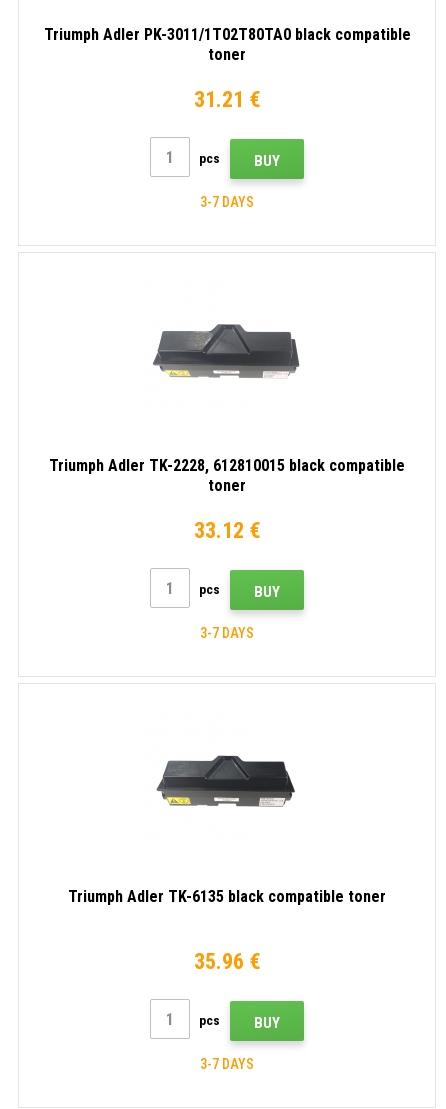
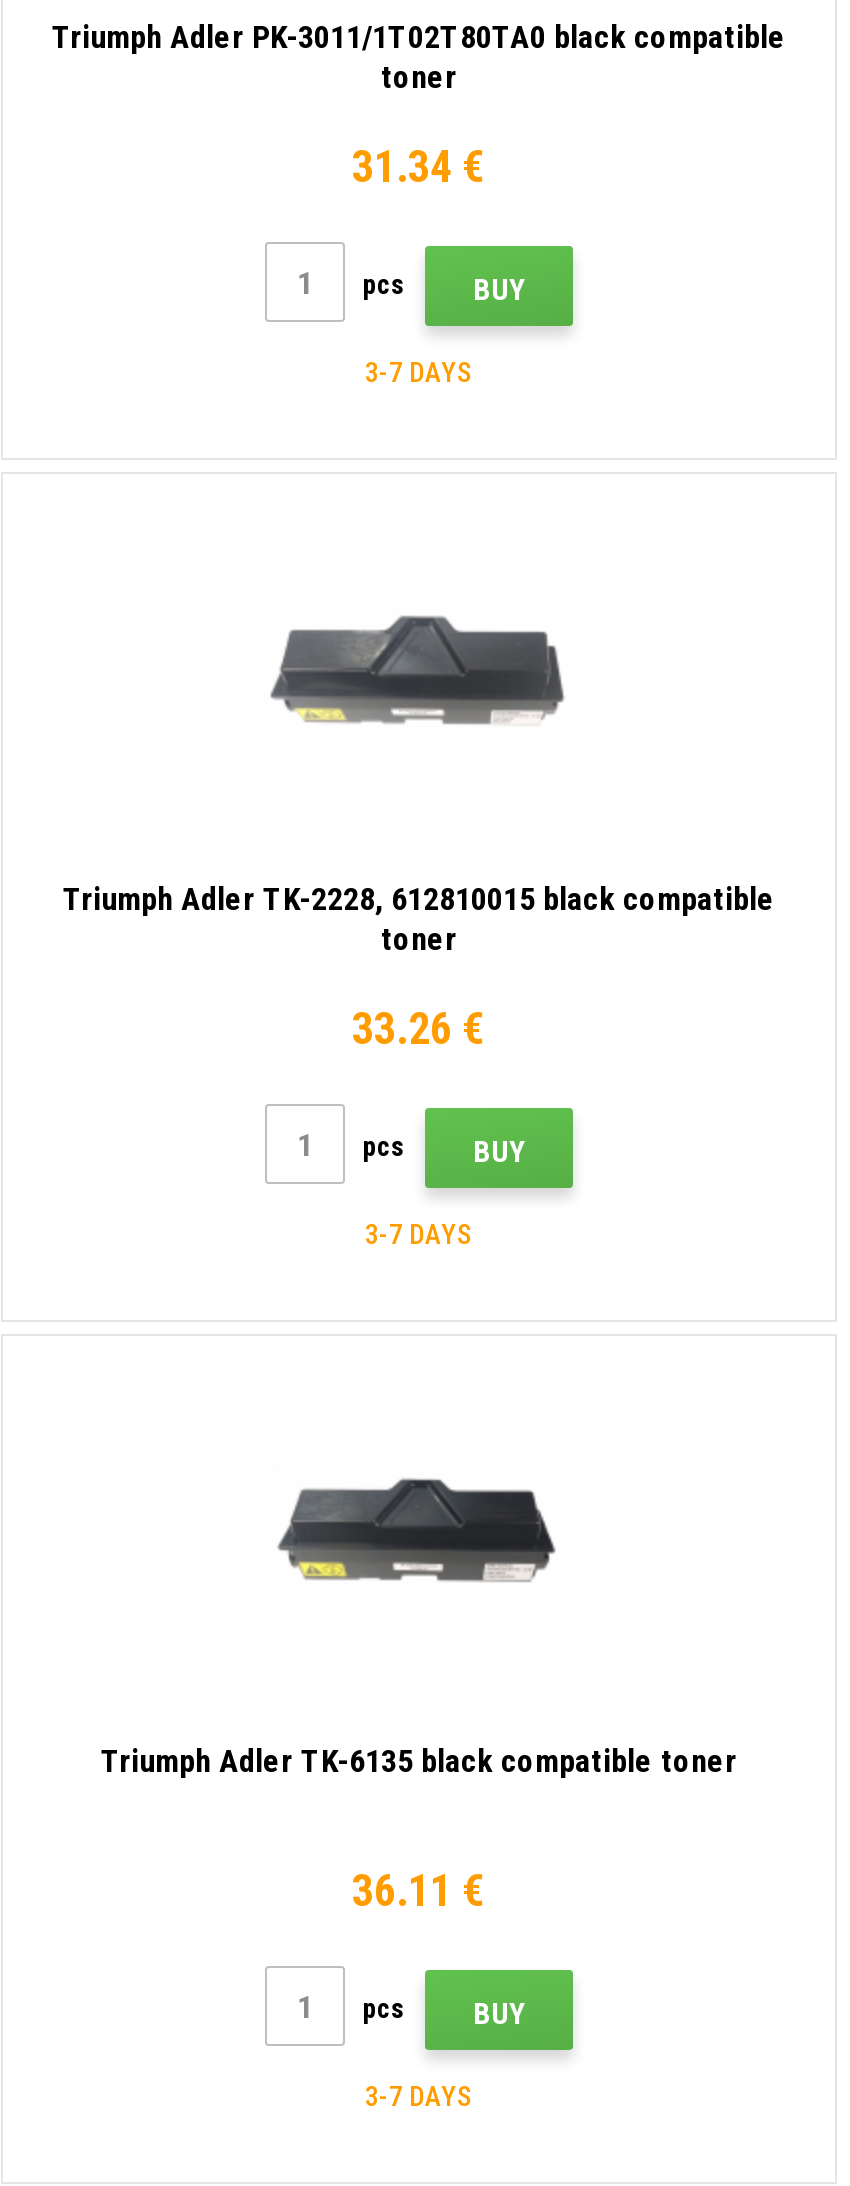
- 31.21 €
+ 31.34 €

- 33.12 €
+ 33.26 €

- 35.96 €
+ 36.11 €
